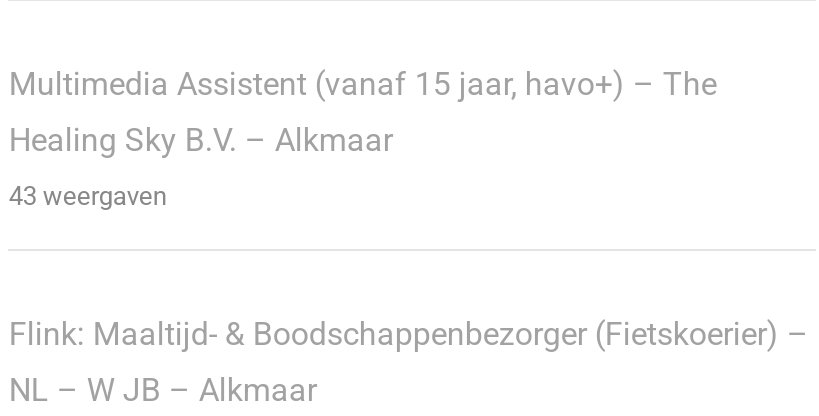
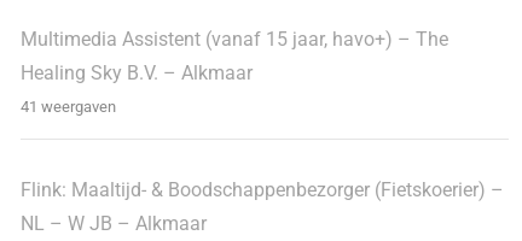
- 43 weergaven
+ 41 weergaven
